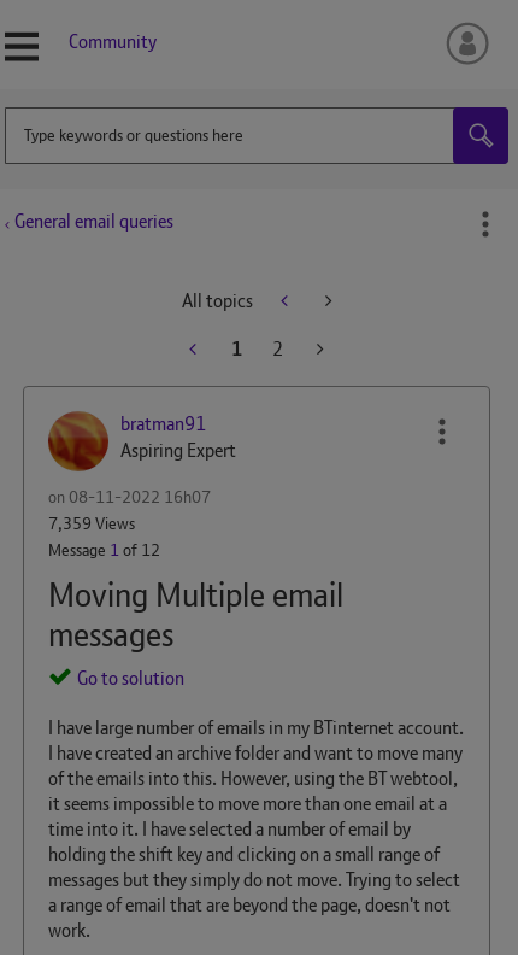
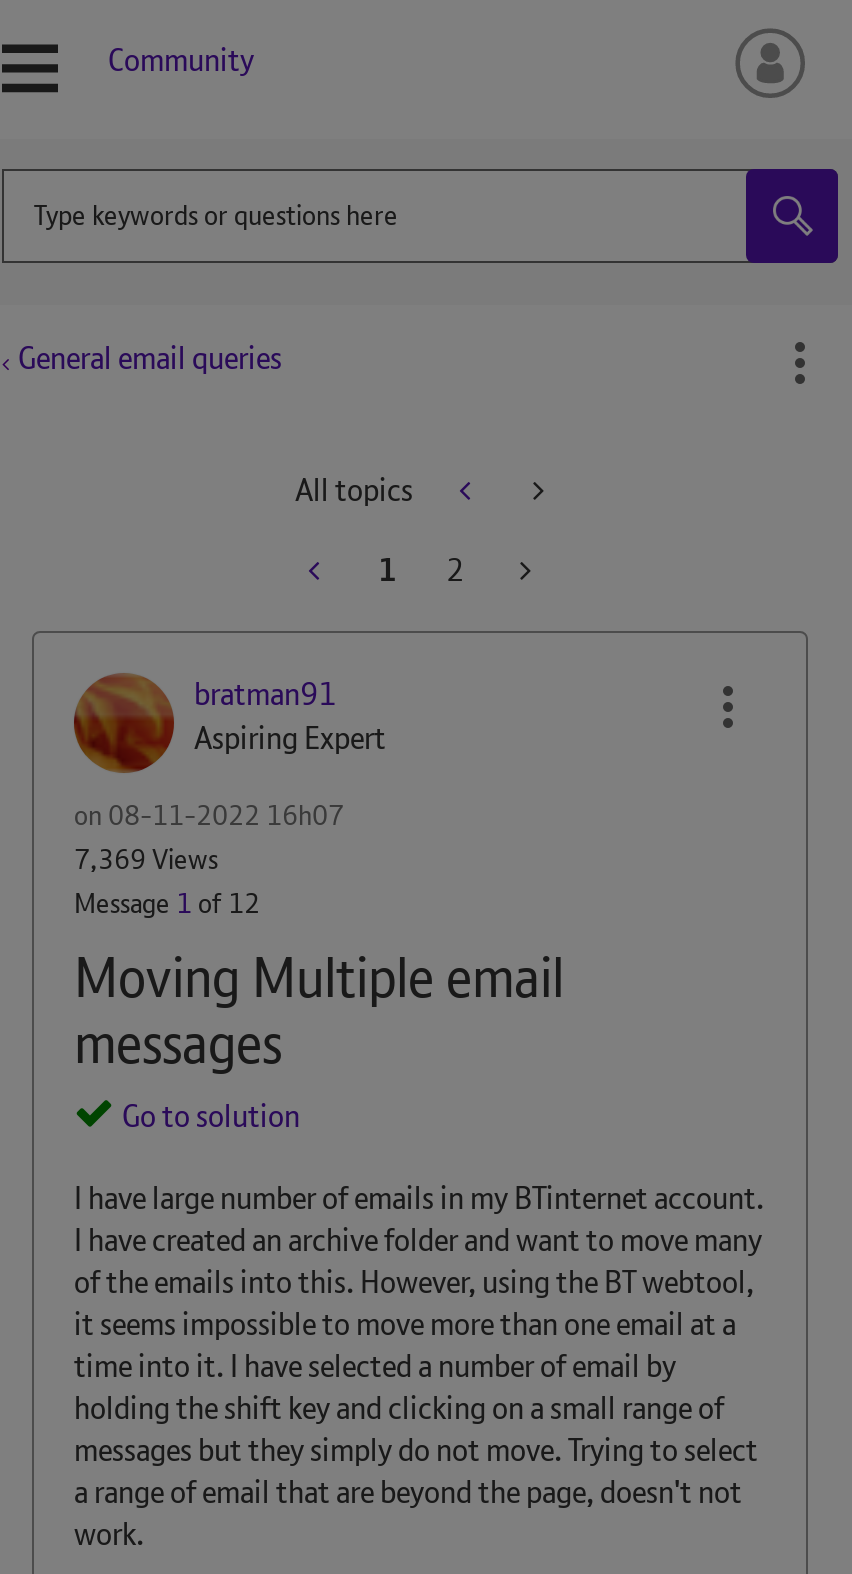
- 7,359 Views
+ 7,369 Views
